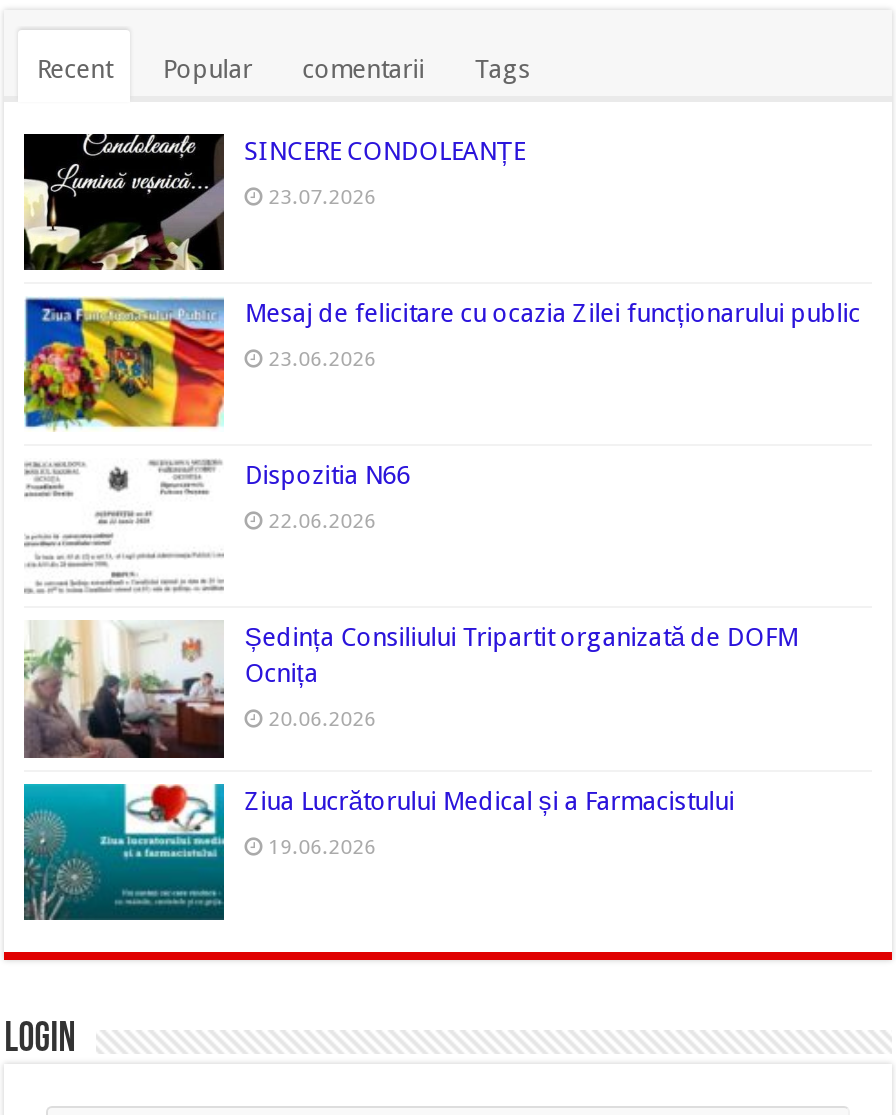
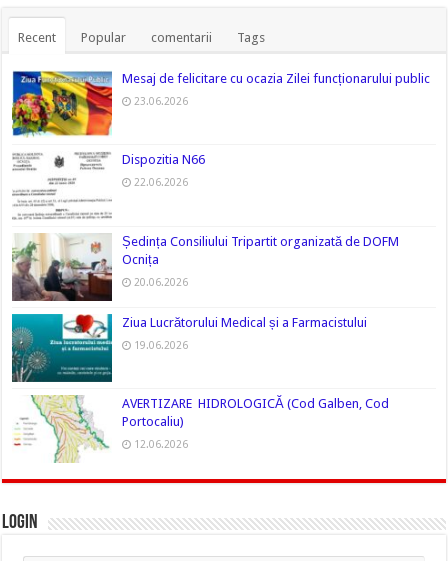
- [image]
- SINCERE CONDOLEANȚE
- 23.07.2026

moved up: [image] | Mesaj de felicitare cu ocazia Zilei funcționarului public | 23.06.2026 | ... | Ziua Lucrătorului Medical și a Farmacistului | 19.06.2026

+ [image]
+ AVERTIZARE HIDROLOGICĂ (Cod Galben, Cod
+ Portocaliu)
+ 12.06.2026
